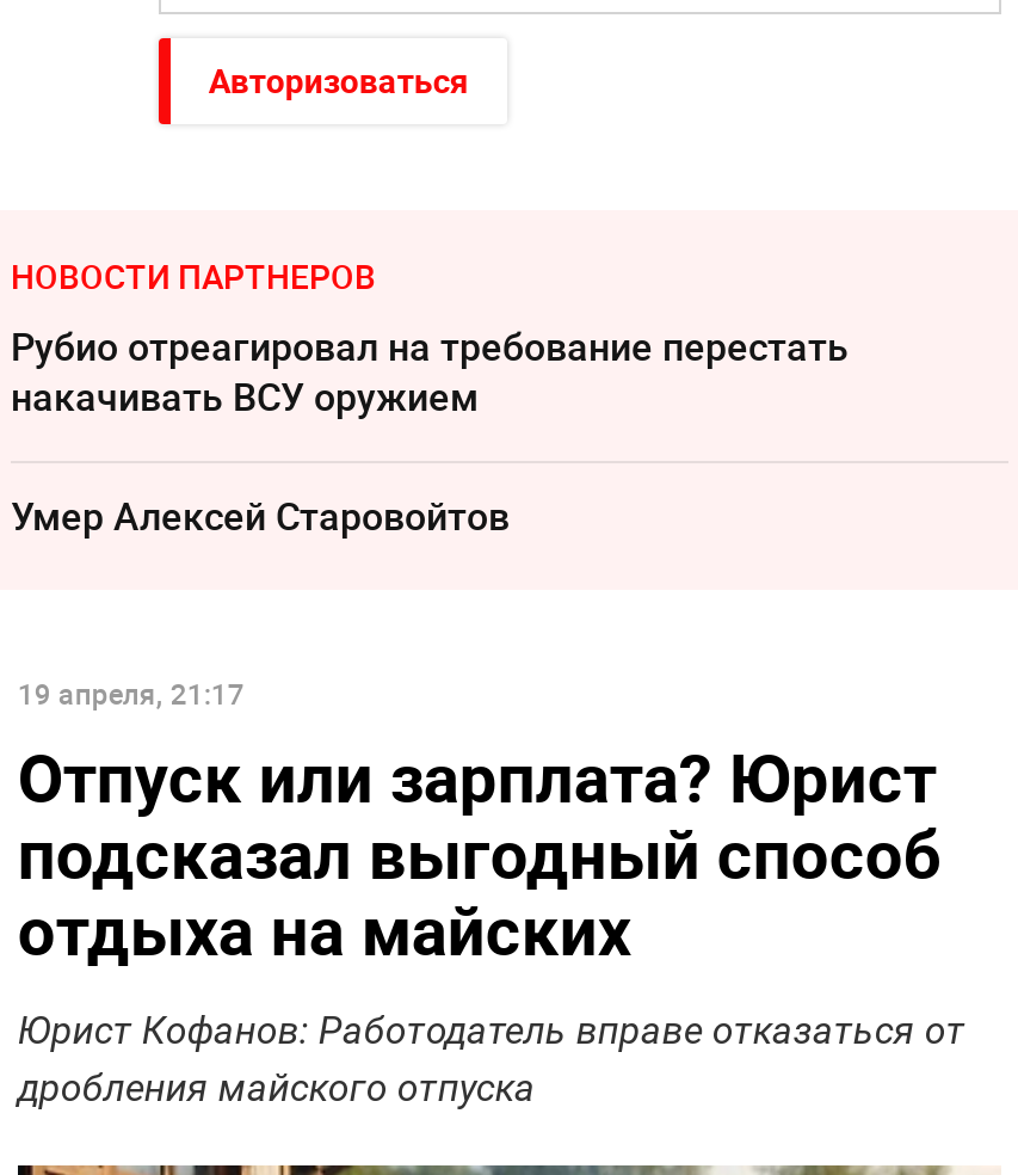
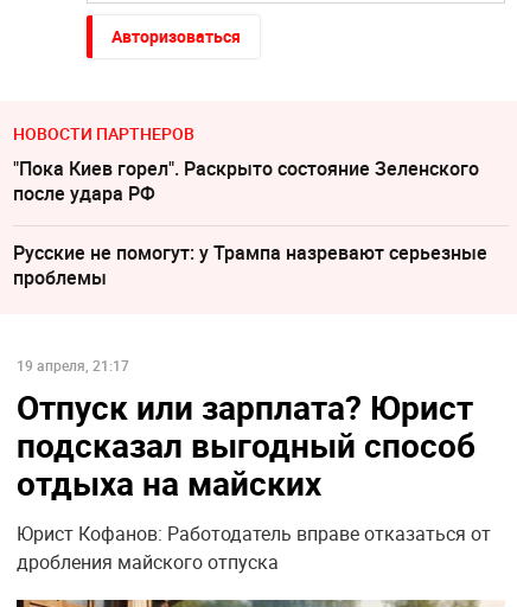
- Рубио отреагировал на требование перестать
- накачивать ВСУ оружием
+ "Пока Киев горел". Раскрыто состояние Зеленского
+ после удара РФ

- Умер Алексeй Старовойтов
+ Русские не помогут: у Трампа назревают серьезные
+ проблемы
